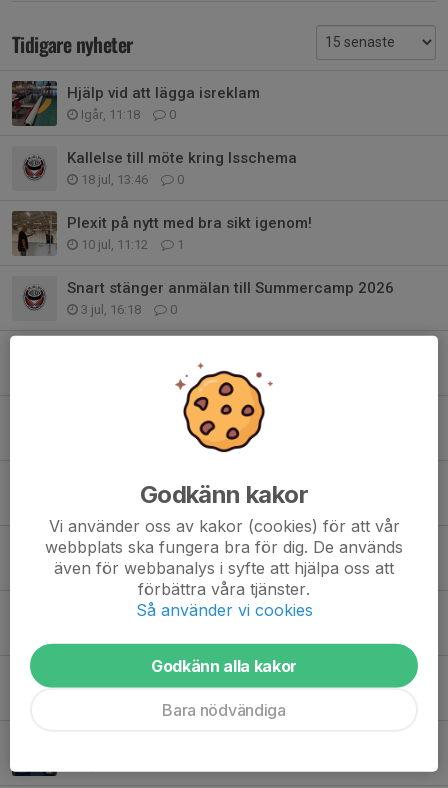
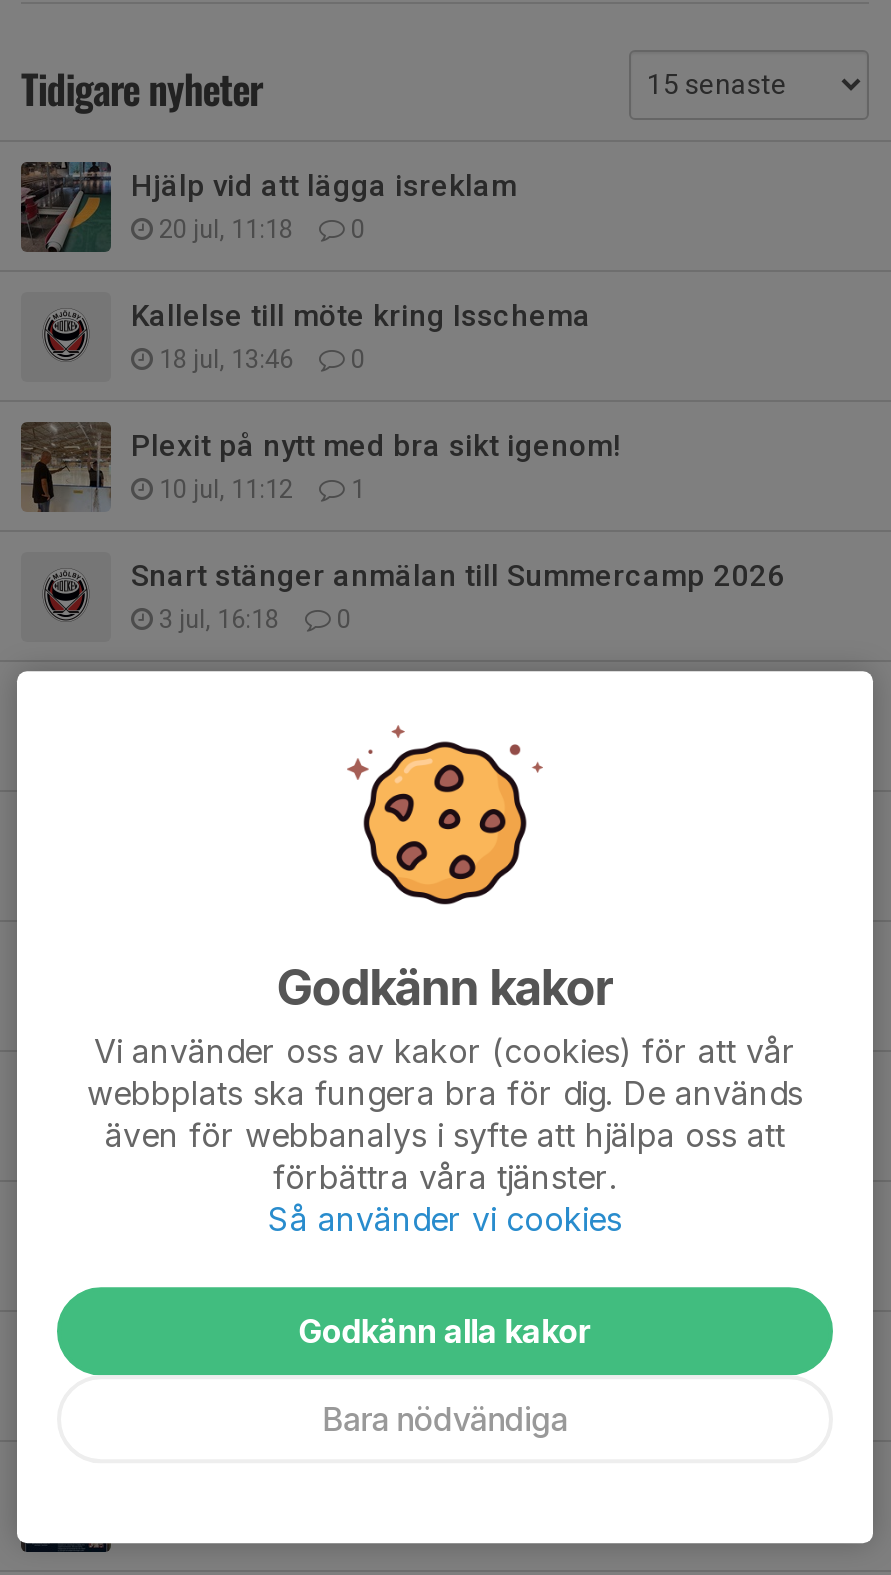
- Igår, 11:18 0
+ 20 jul, 11:18 0
